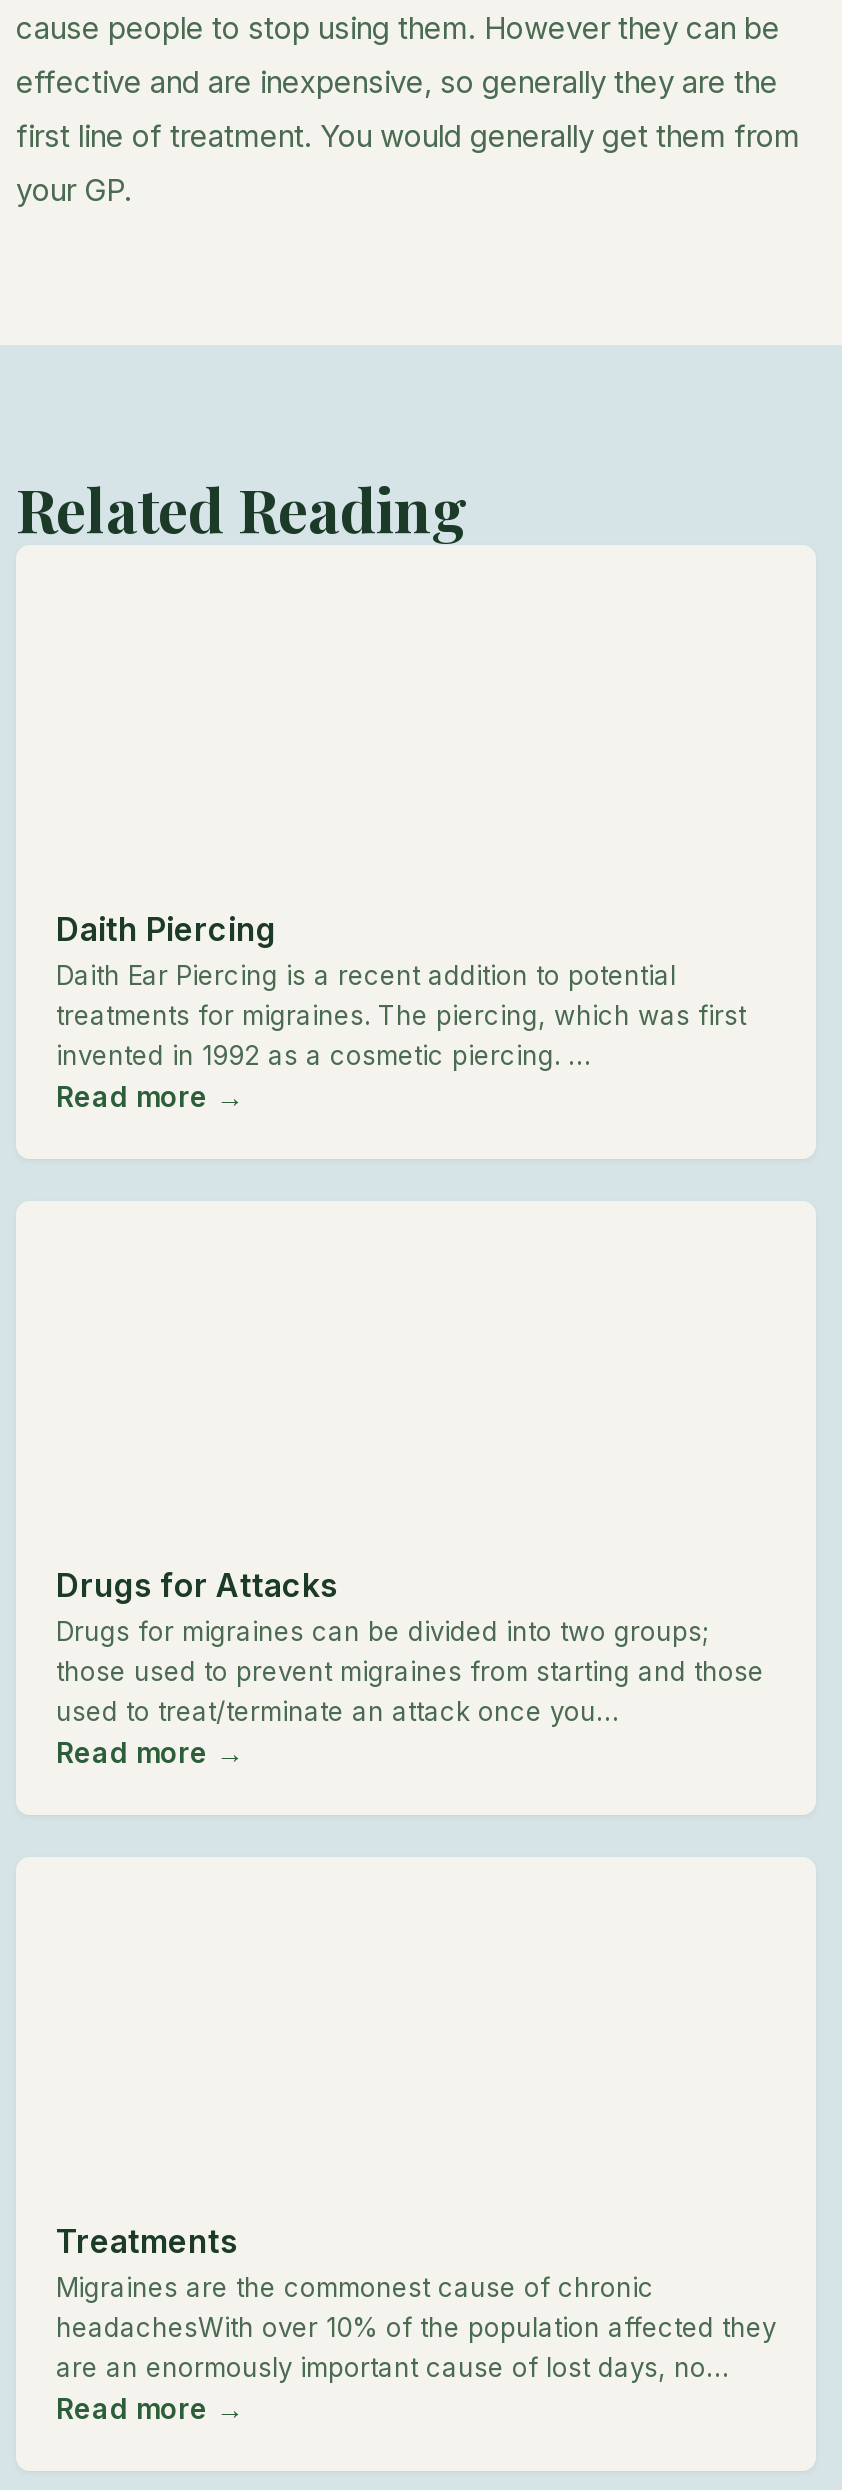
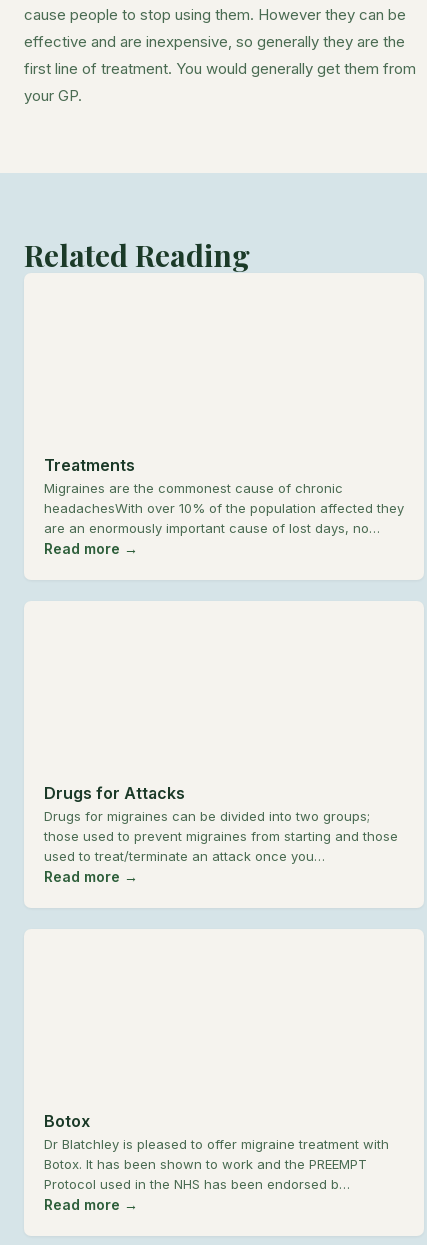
- Daith Piercing
- Daith Ear Piercing is a recent addition to potential
- treatments for migraines. The piercing, which was first
- invented in 1992 as a cosmetic piercing. …

+ Botox
+ Dr Blatchley is pleased to offer migraine treatment with
+ Botox. It has been shown to work and the PREEMPT
+ Protocol used in the NHS has been endorsed b…

moved up: Treatments | Migraines are the commonest cause of chronic | headachesWith over 10% of the population affected they | are an enormously important cause of lost days, no…
